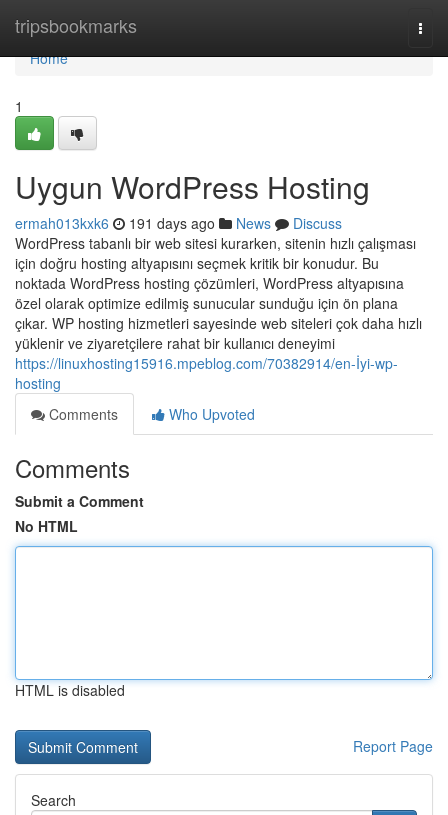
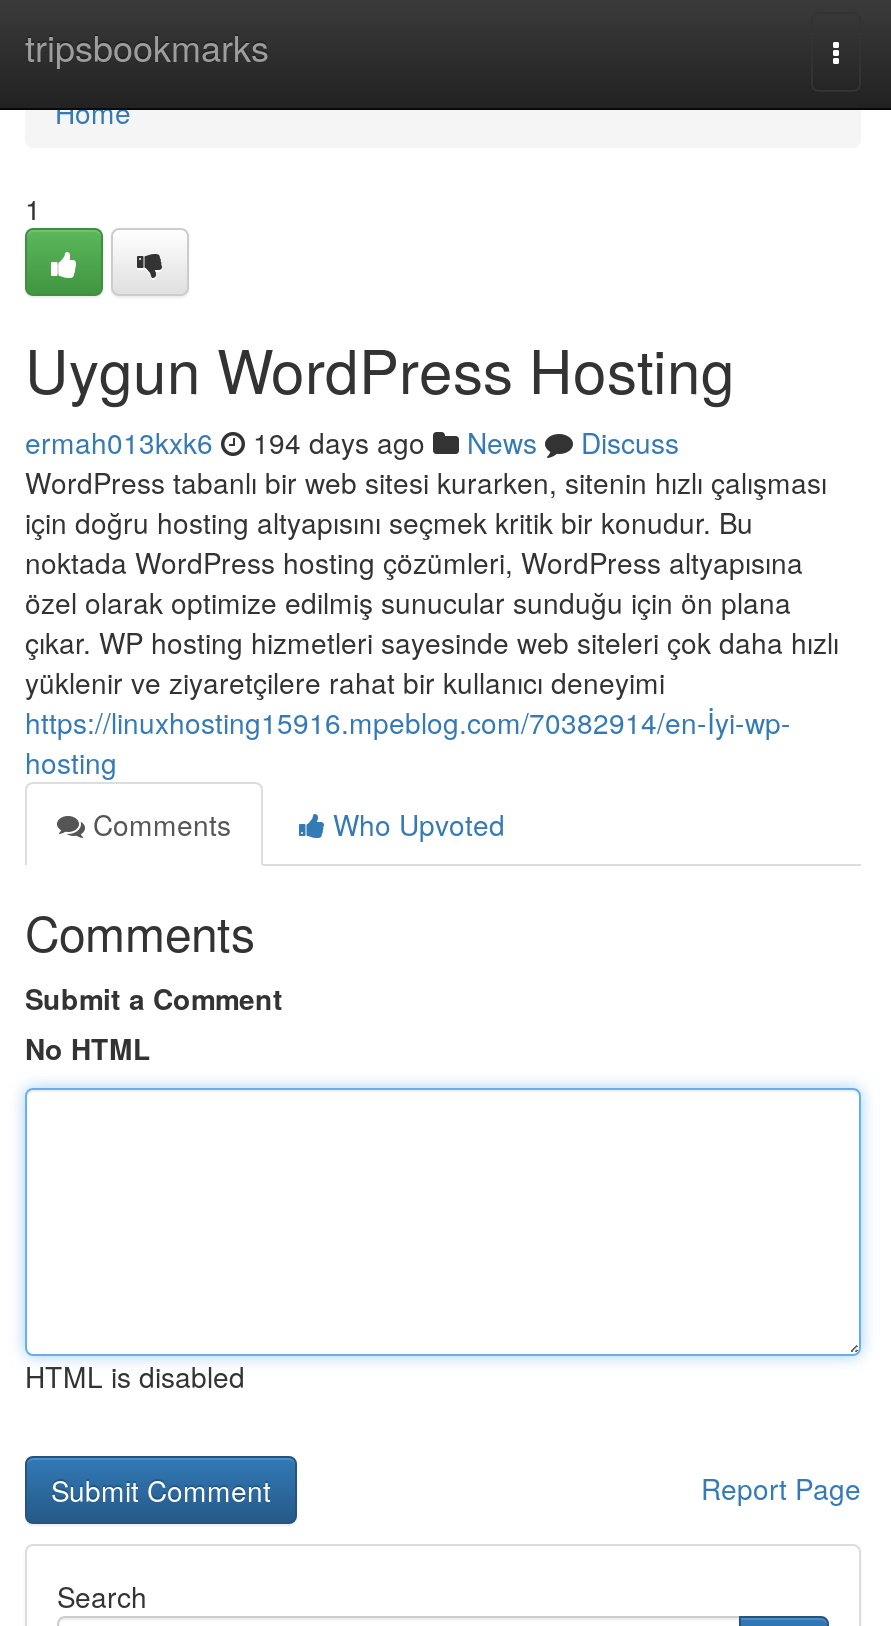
- ermah013kxk6 191 days ago News Discuss
+ ermah013kxk6 194 days ago News Discuss
